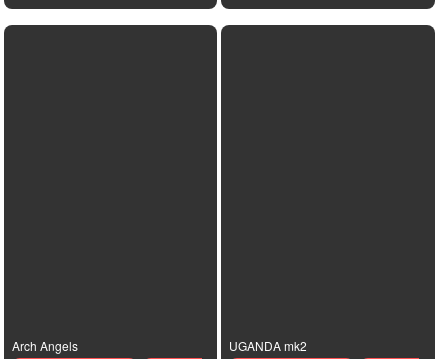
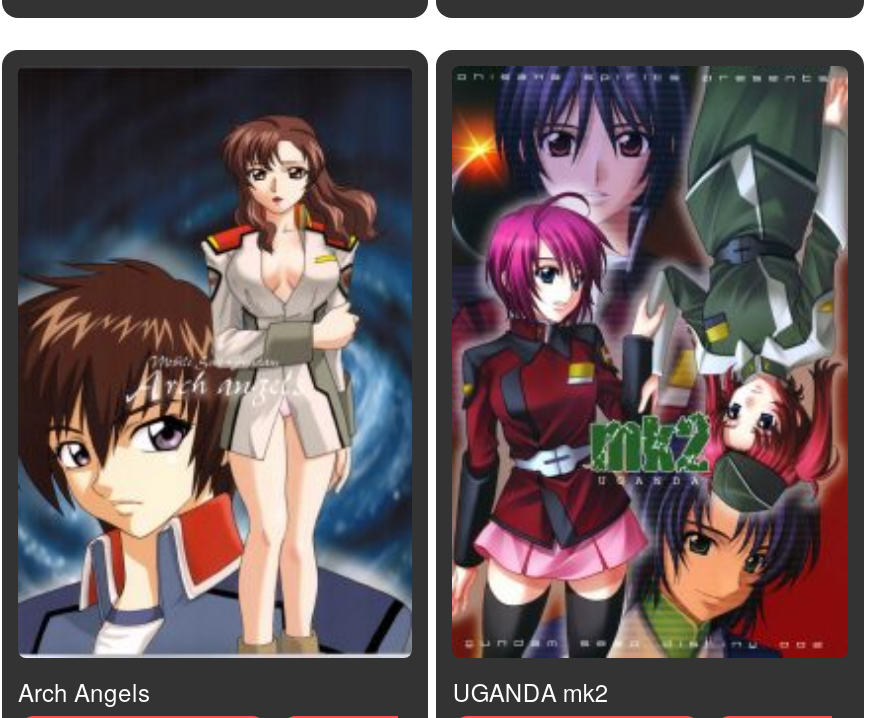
+ [image]

+ [image]
